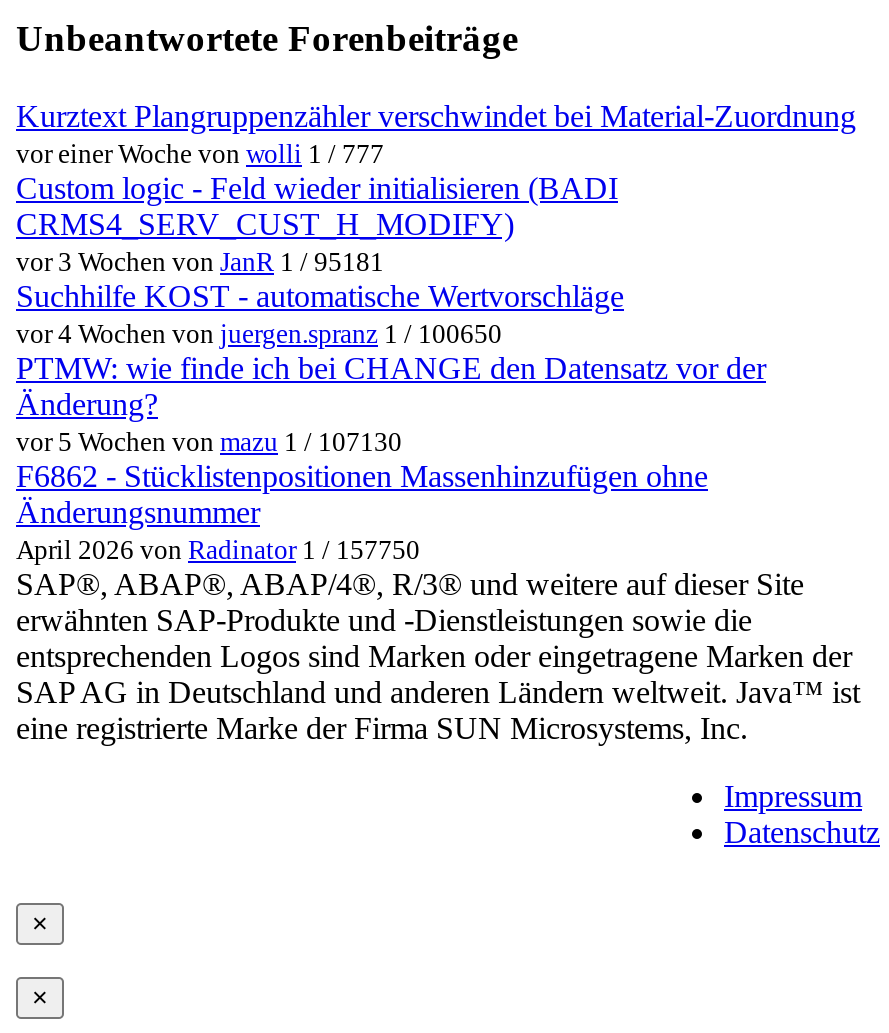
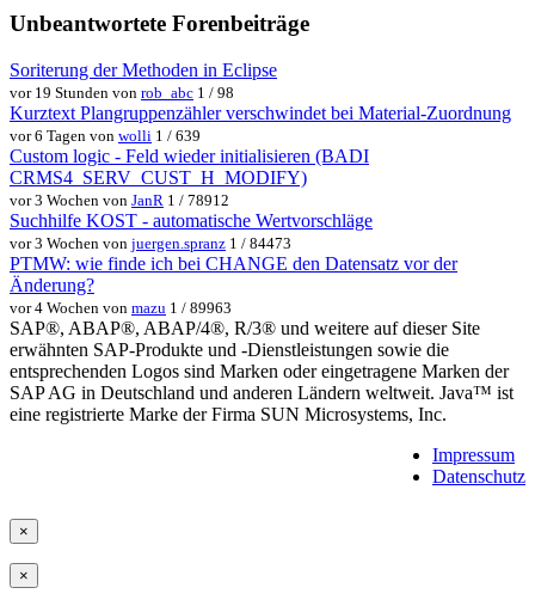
+ Soriterung der Methoden in Eclipse
+ vor 19 Stunden von rob_abc 1 / 98

moved down: Kurztext Plangruppenzähler verschwindet bei Material-Zuordnung

- vor einer Woche von wolli 1 / 777
+ vor 6 Tagen von wolli 1 / 639

moved down: Custom logic - Feld wieder initialisieren (BADI | CRMS4_SERV_CUST_H_MODIFY)

- vor 3 Wochen von JanR 1 / 95181
+ vor 3 Wochen von JanR 1 / 78912

moved down: Suchhilfe KOST - automatische Wertvorschläge

- vor 4 Wochen von juergen.spranz 1 / 100650
+ vor 3 Wochen von juergen.spranz 1 / 84473

moved down: PTMW: wie finde ich bei CHANGE den Datensatz vor der | Änderung?

- vor 5 Wochen von mazu 1 / 107130
- F6862 - Stücklistenpositionen Massenhinzufügen ohne
- Änderungsnummer
- April 2026 von Radinator 1 / 157750
+ vor 4 Wochen von mazu 1 / 89963
